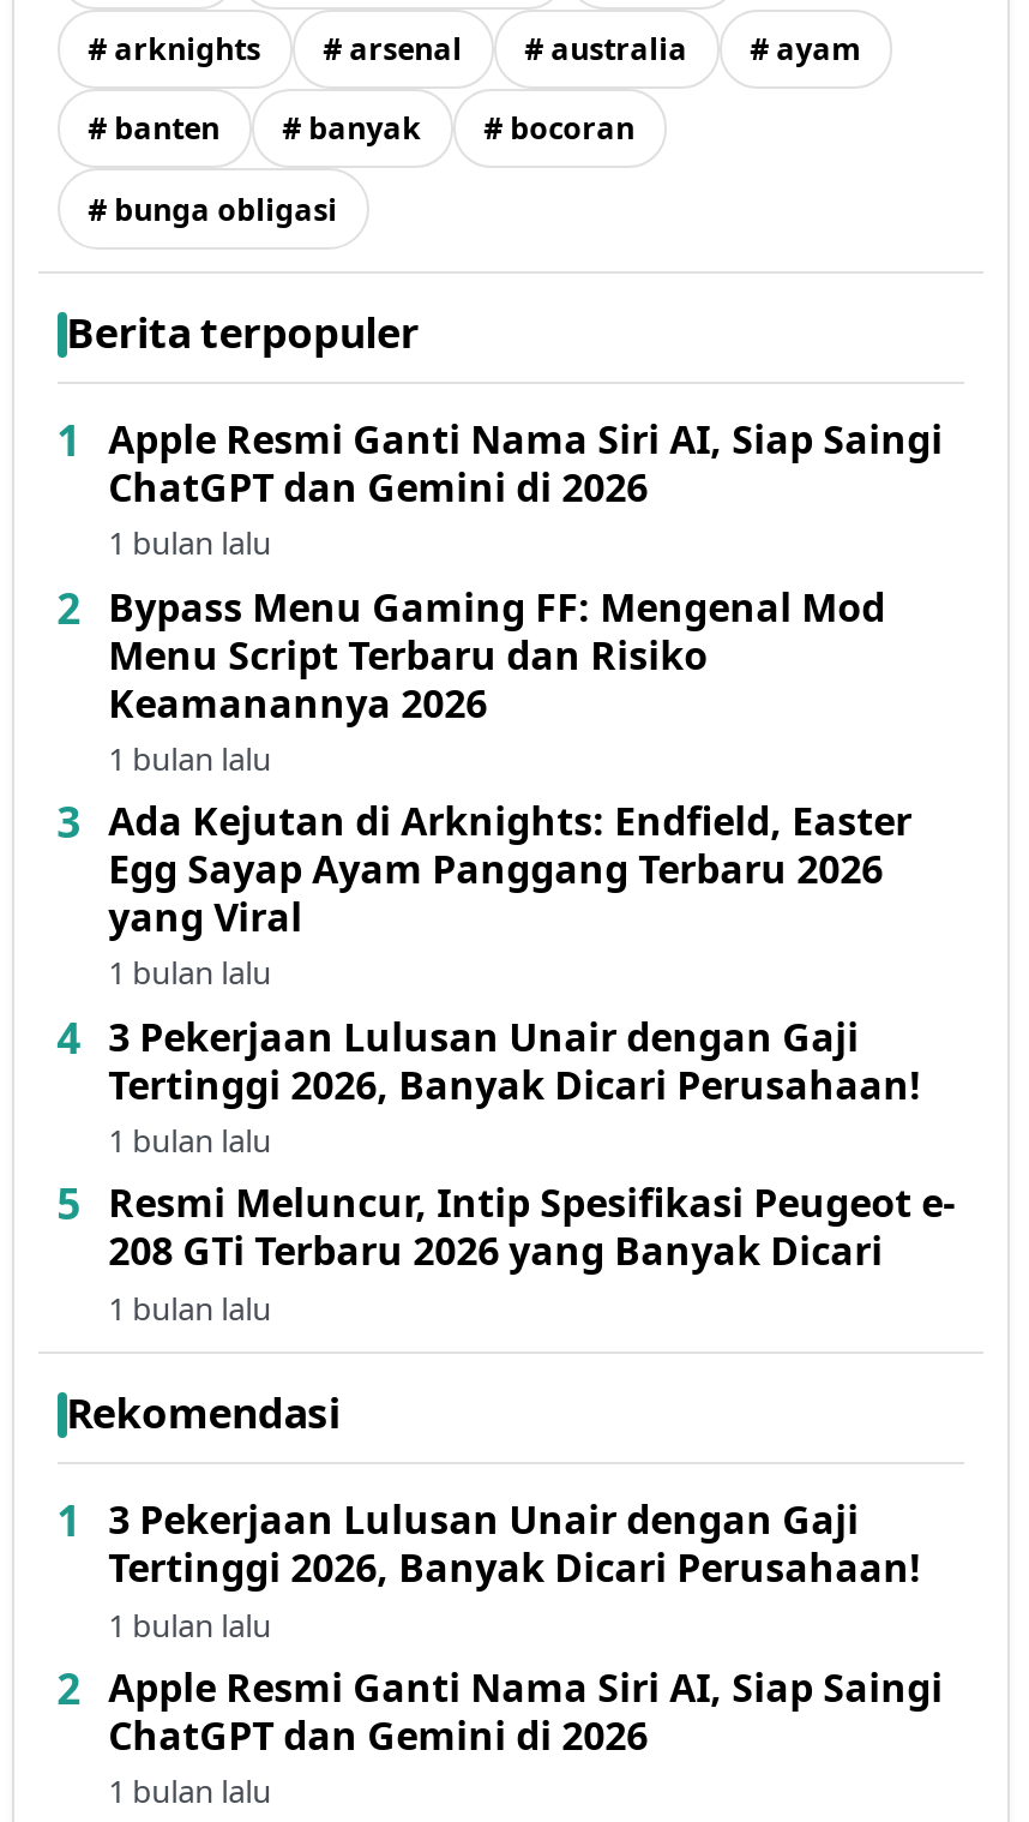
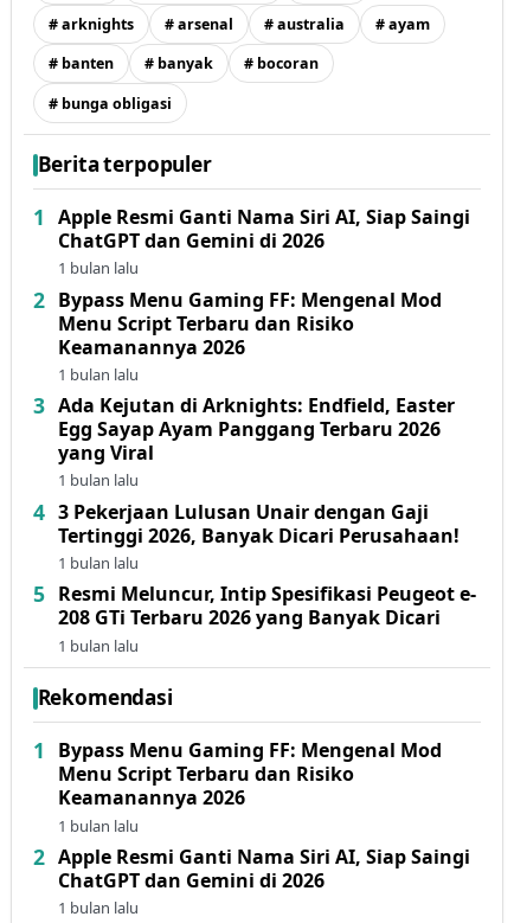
- 3 Pekerjaan Lulusan Unair dengan Gaji
- Tertinggi 2026, Banyak Dicari Perusahaan!
+ Bypass Menu Gaming FF: Mengenal Mod
+ Menu Script Terbaru dan Risiko
+ Keamanannya 2026
